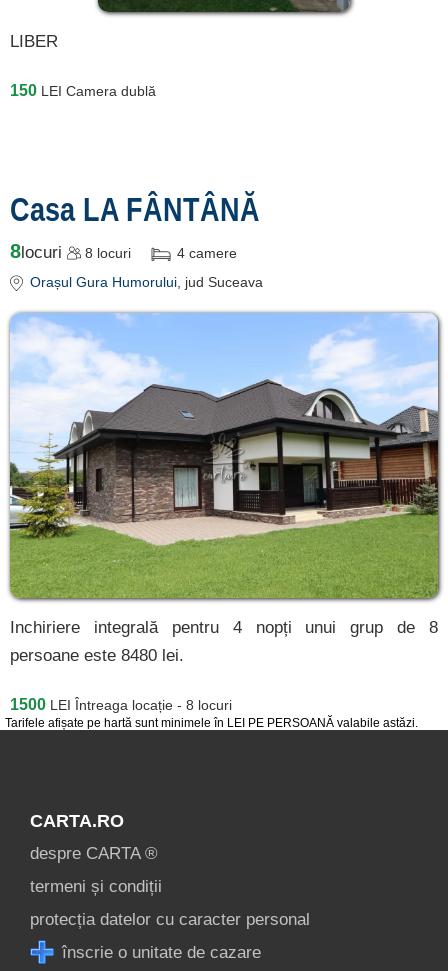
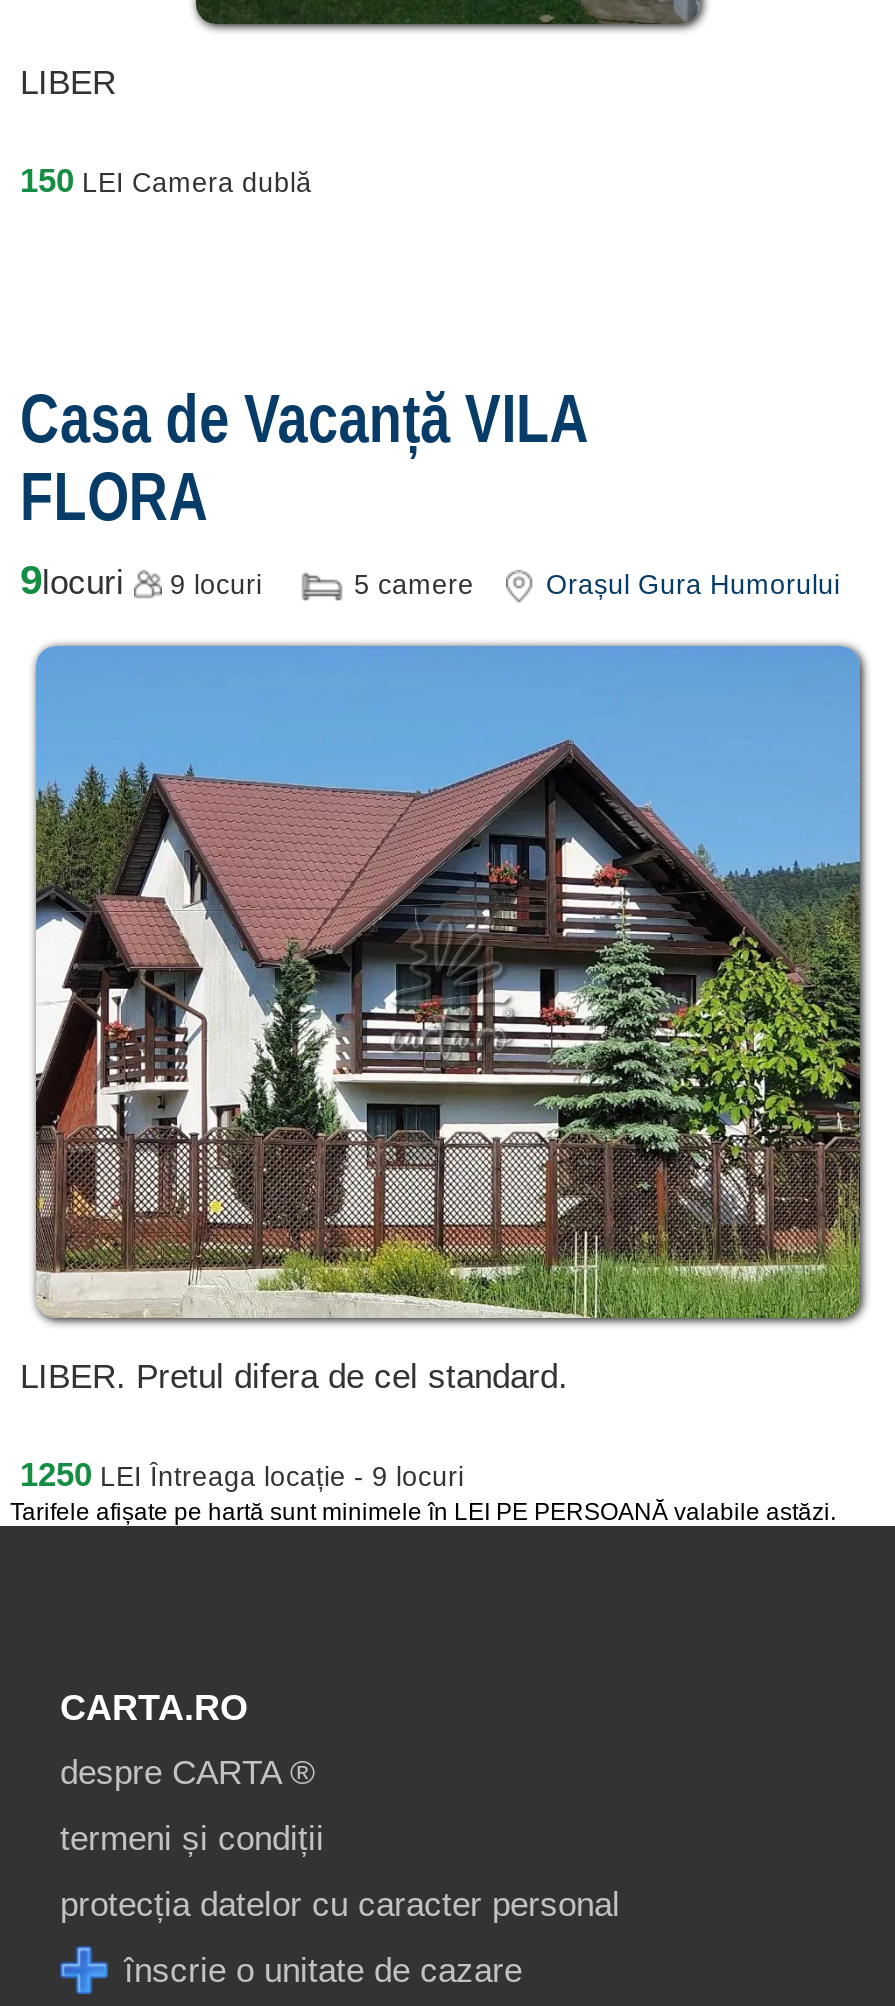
- Casa LA FÂNTÂNĂ
- 8locuri
- 8 locuri
- 4 camere
- Orașul Gura Humorului, jud Suceava
+ Casa de Vacanță VILA
+ FLORA
+ 9locuri
+ 9 locuri
+ 5 camere
+ Orașul Gura Humorului

- [image]
+ [image]

- Inchiriere integrală pentru 4 nopți unui grup de 8
- persoane este 8480 lei.
- 1500 LEI Întreaga locație - 8 locuri
+ LIBER. Pretul difera de cel standard.
+ 1250 LEI Întreaga locație - 9 locuri
